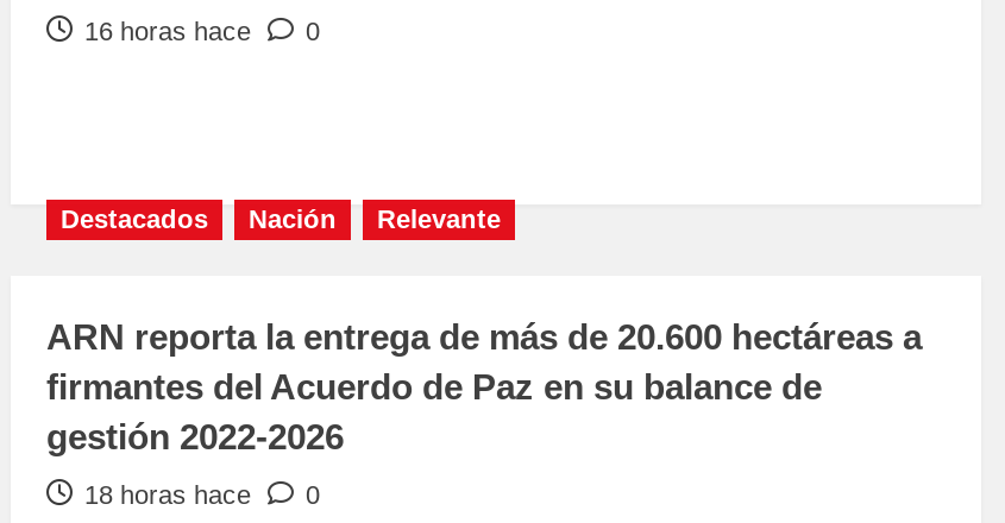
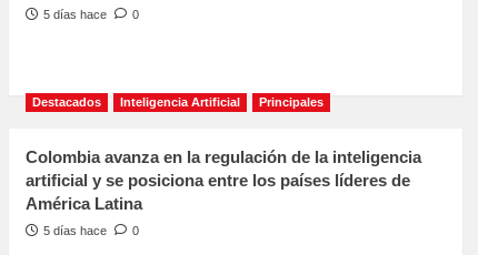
- 16 horas hace 0
+ 5 días hace 0

- Nación
- Relevante
+ Inteligencia Artificial
+ Principales

- ARN reporta la entrega de más de 20.600 hectáreas a
- firmantes del Acuerdo de Paz en su balance de
- gestión 2022-2026
+ Colombia avanza en la regulación de la inteligencia
+ artificial y se posiciona entre los países líderes de
+ América Latina

- 18 horas hace 0
+ 5 días hace 0
